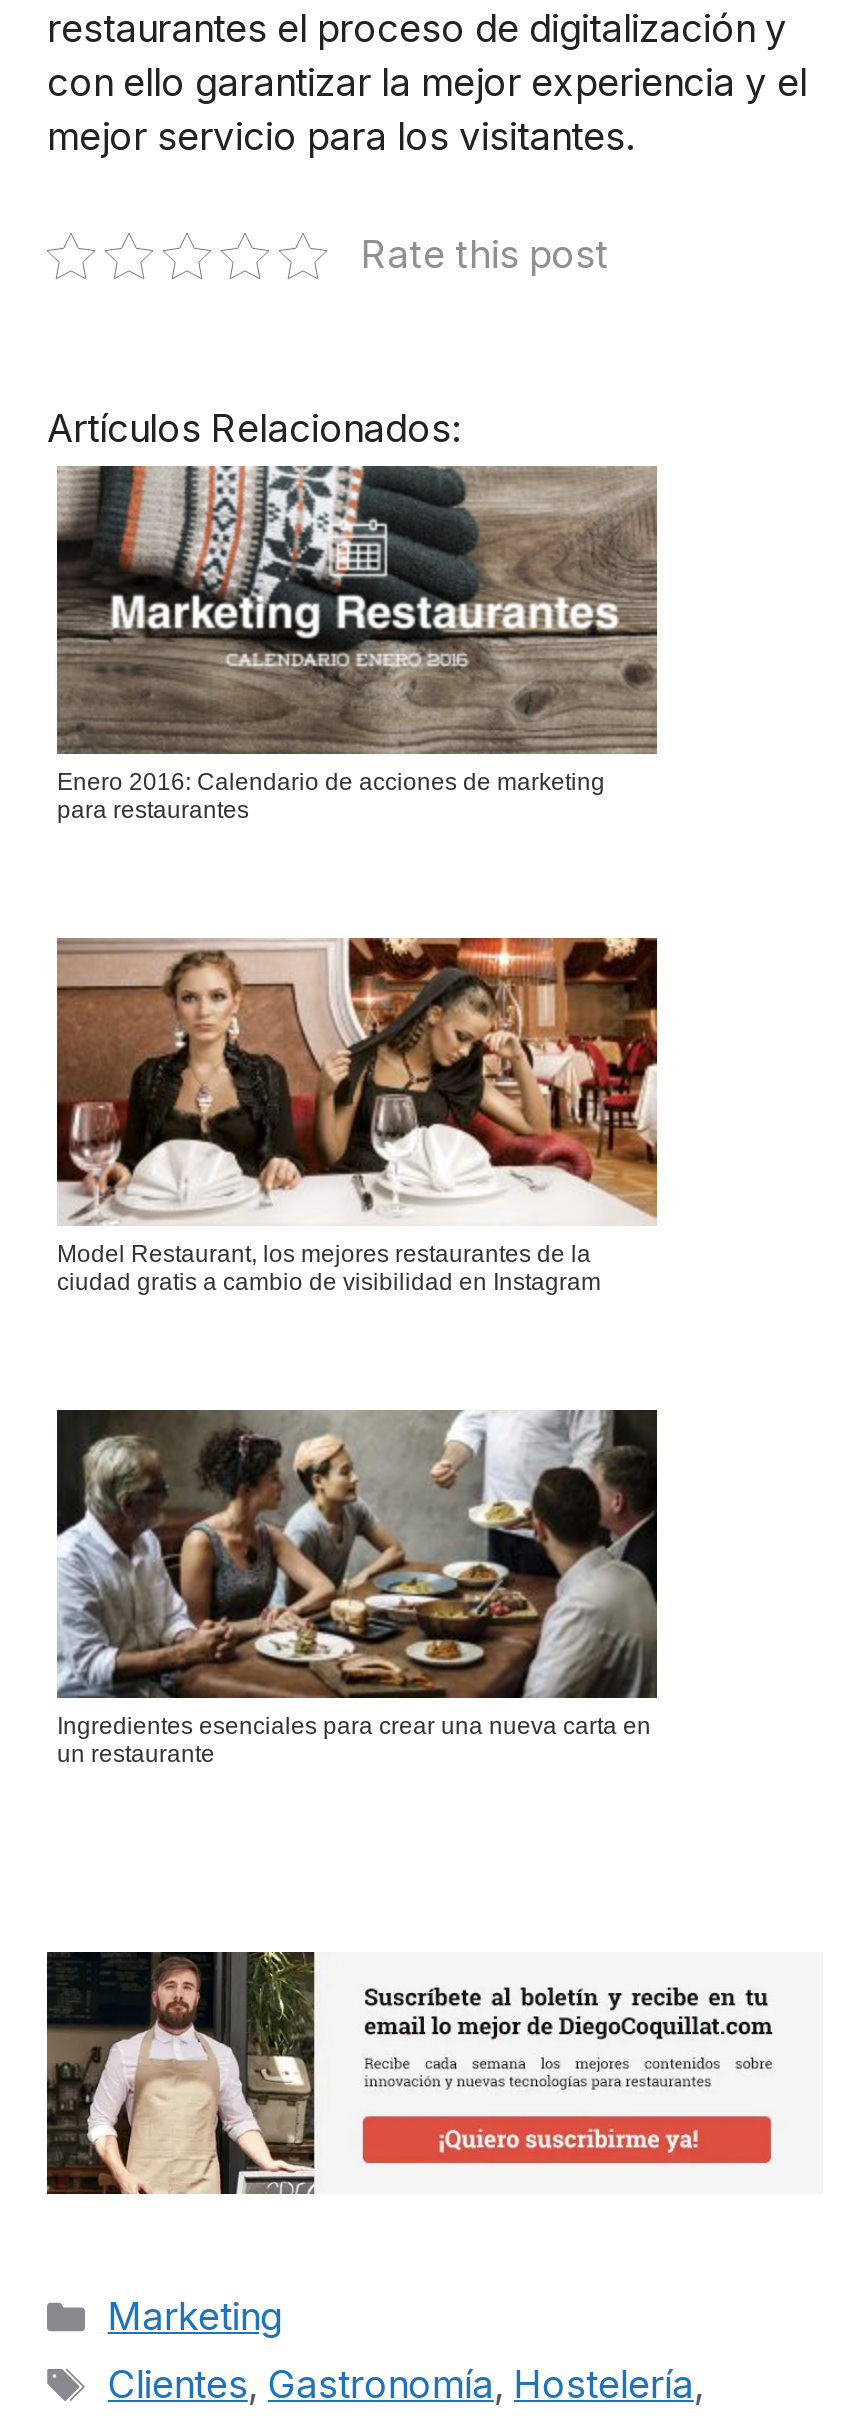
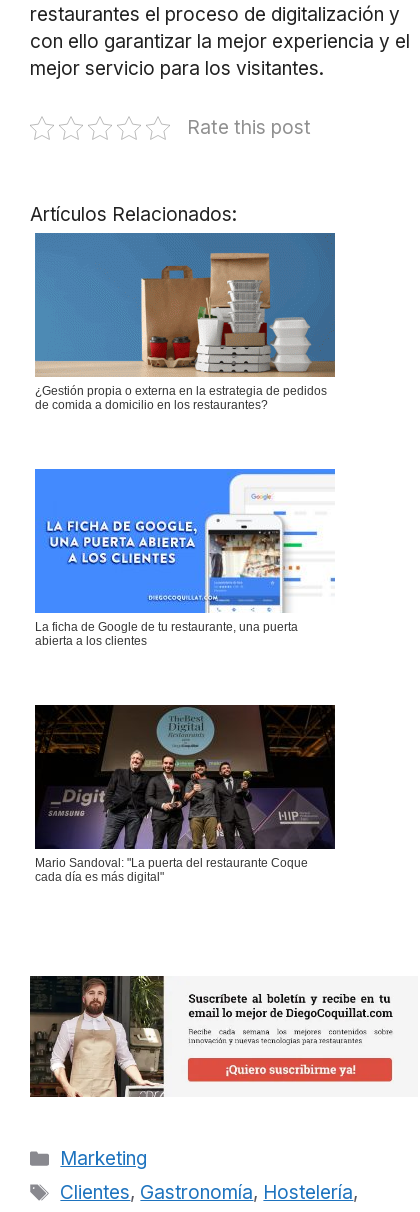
- [image]
- Enero 2016: Calendario de acciones de marketing
- para restaurantes
+ [image]
+ ¿Gestión propia o externa en la estrategia de pedidos
+ de comida a domicilio en los restaurantes?

- [image]
- Model Restaurant, los mejores restaurantes de la
- ciudad gratis a cambio de visibilidad en Instagram
+ [image]
+ La ficha de Google de tu restaurante, una puerta
+ abierta a los clientes

- [image]
- Ingredientes esenciales para crear una nueva carta en
- un restaurante
+ [image]
+ Mario Sandoval: "La puerta del restaurante Coque
+ cada día es más digital"
